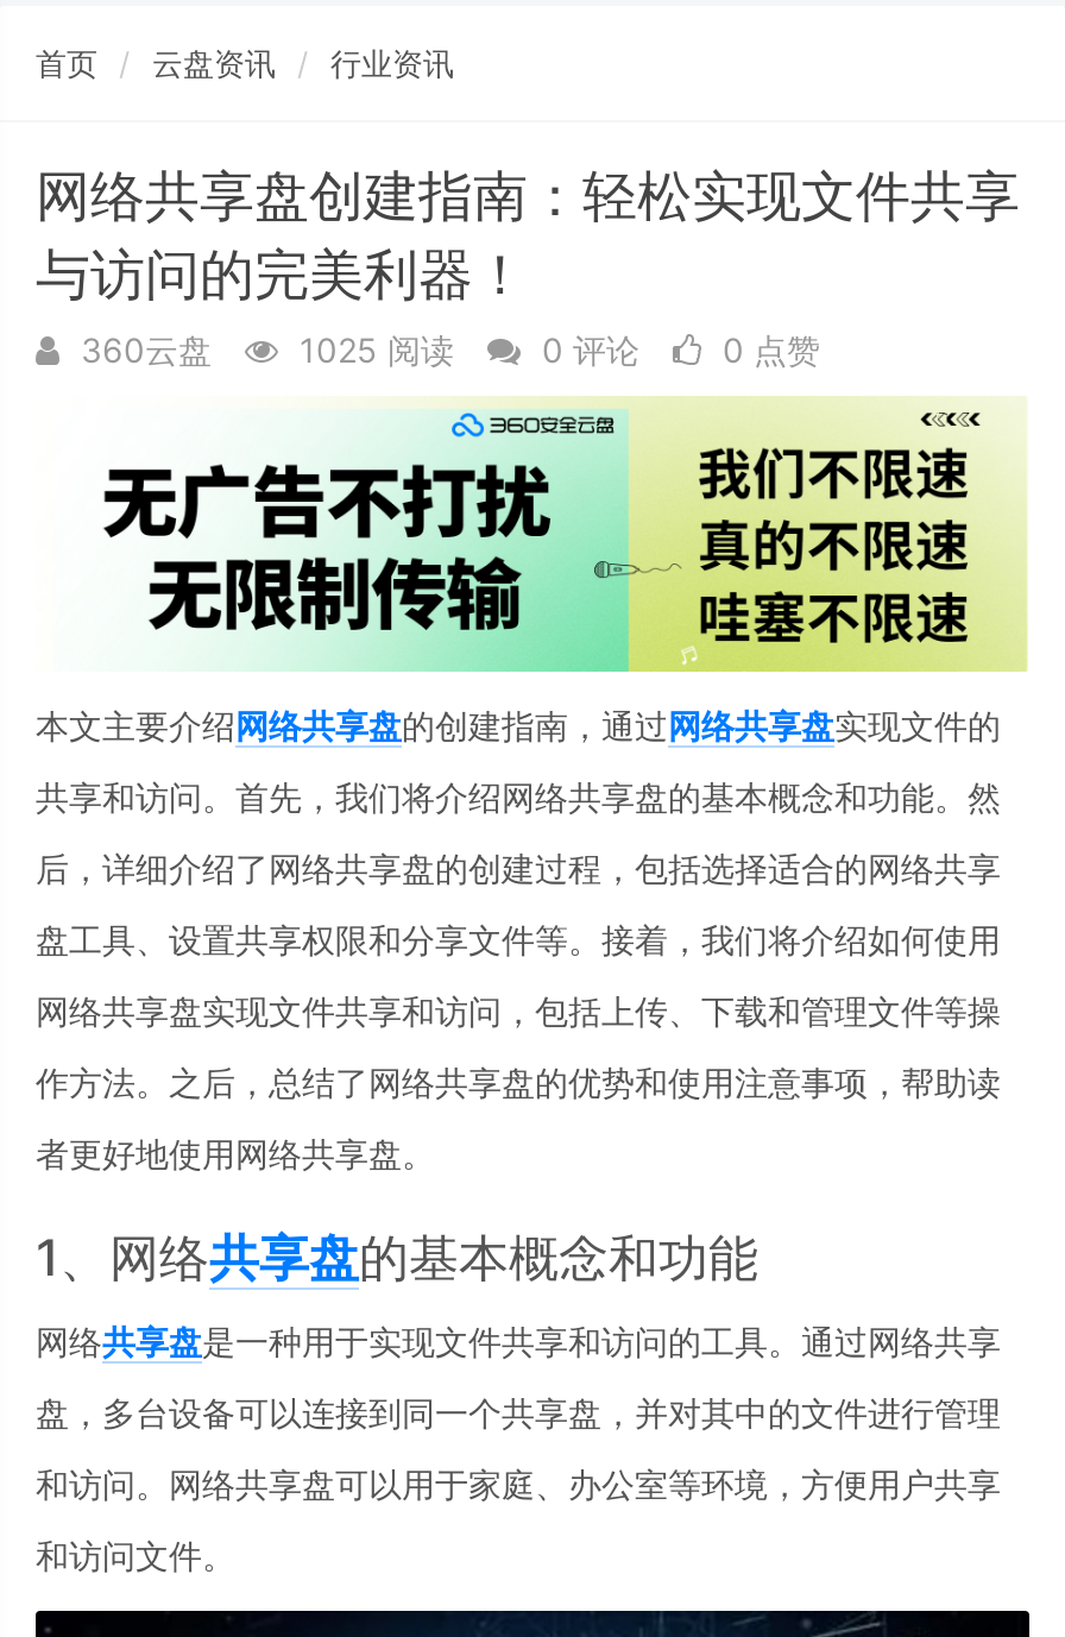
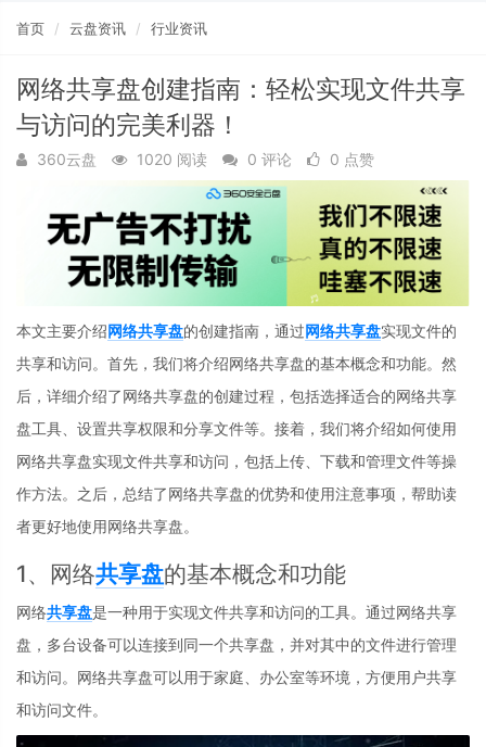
- 360云盘 1025 阅读 0 评论 0 点赞
+ 360云盘 1020 阅读 0 评论 0 点赞
